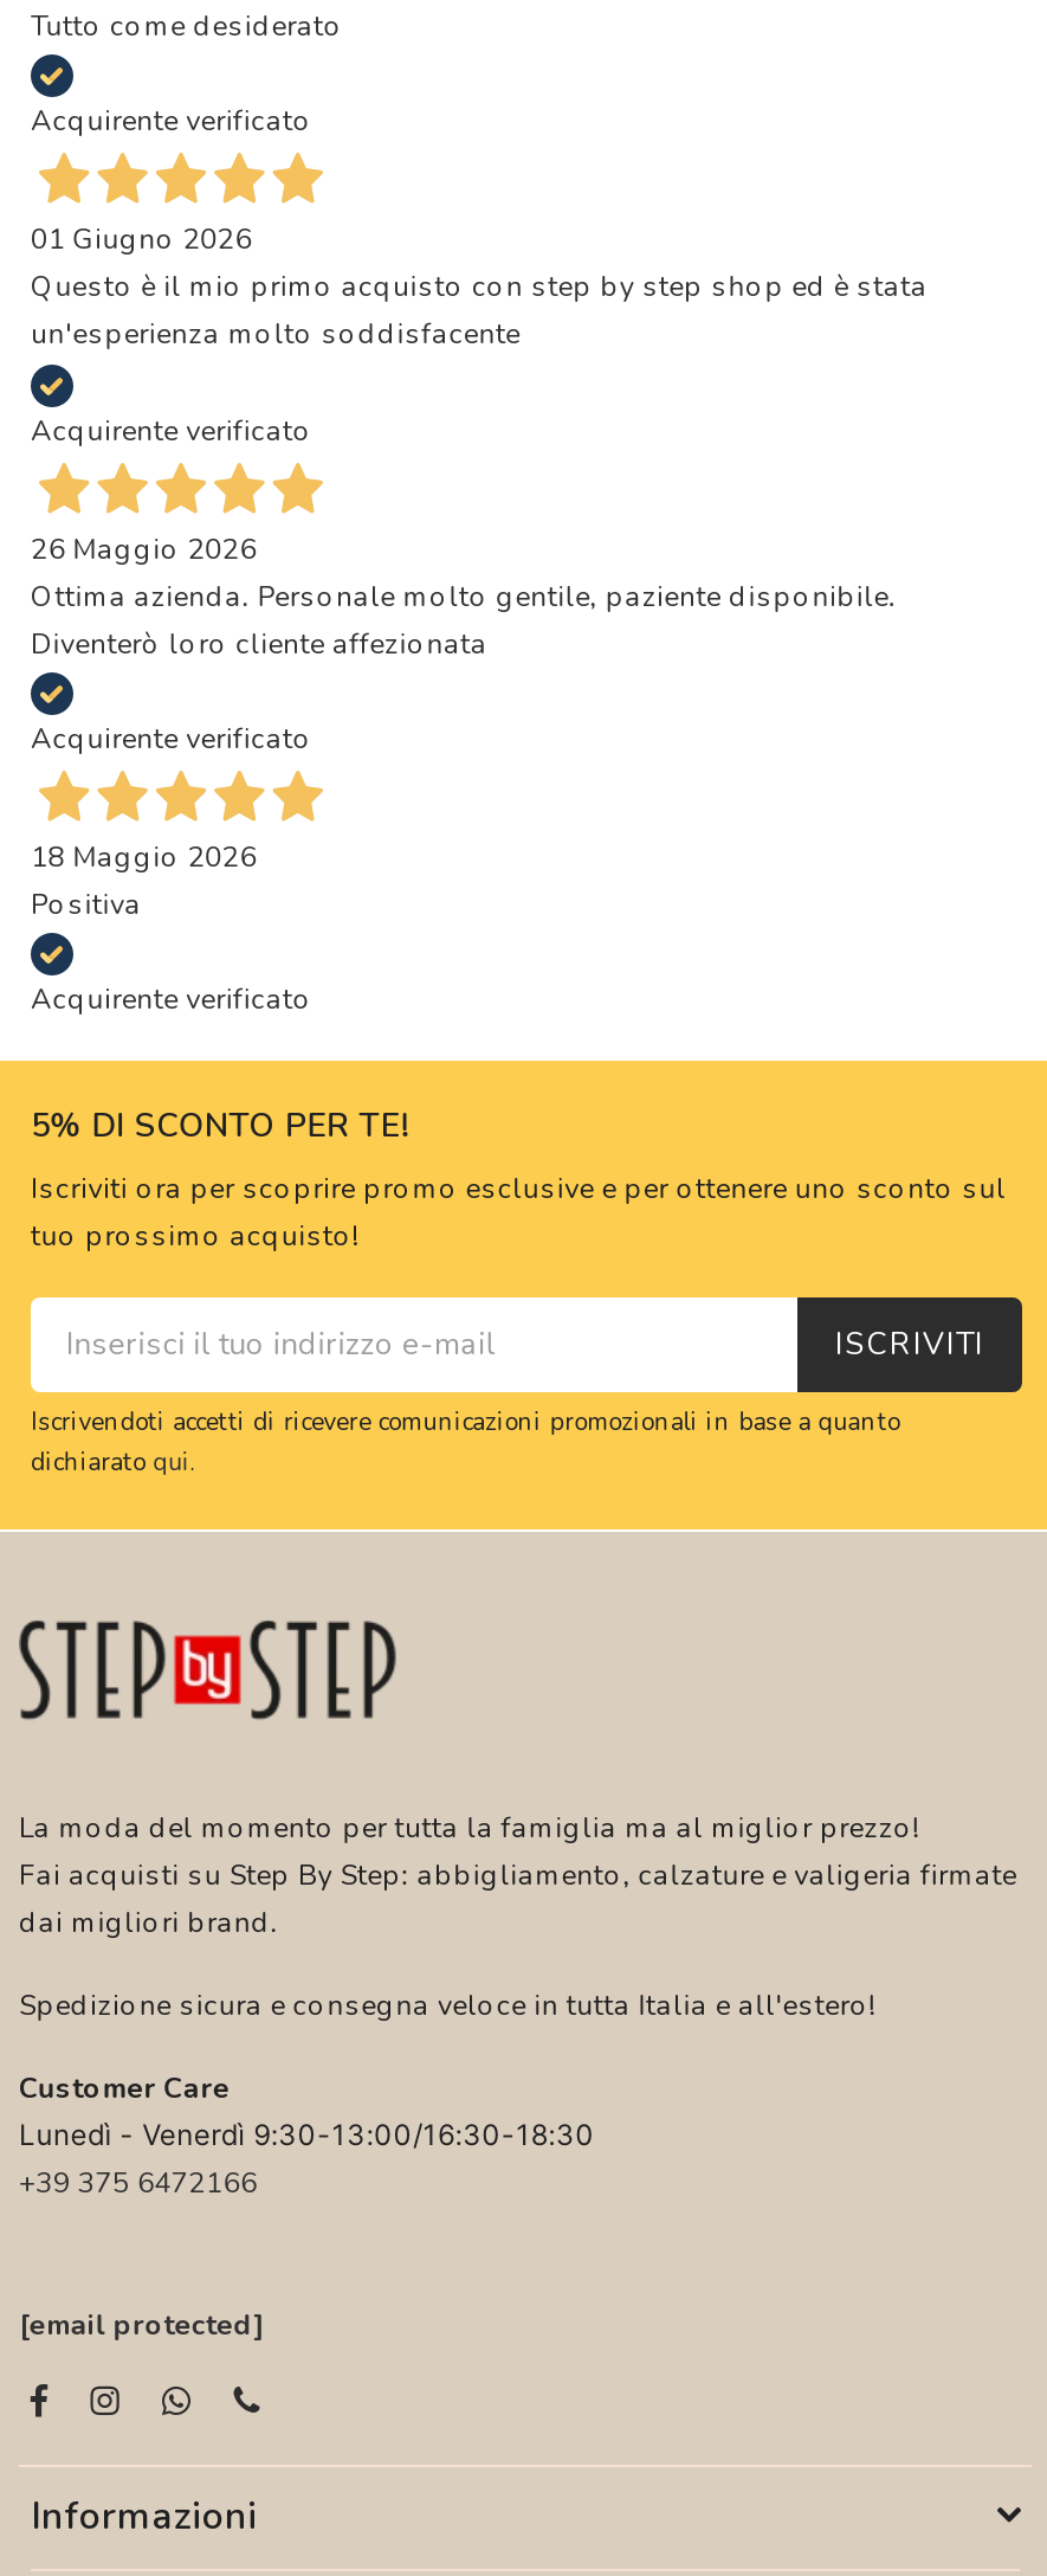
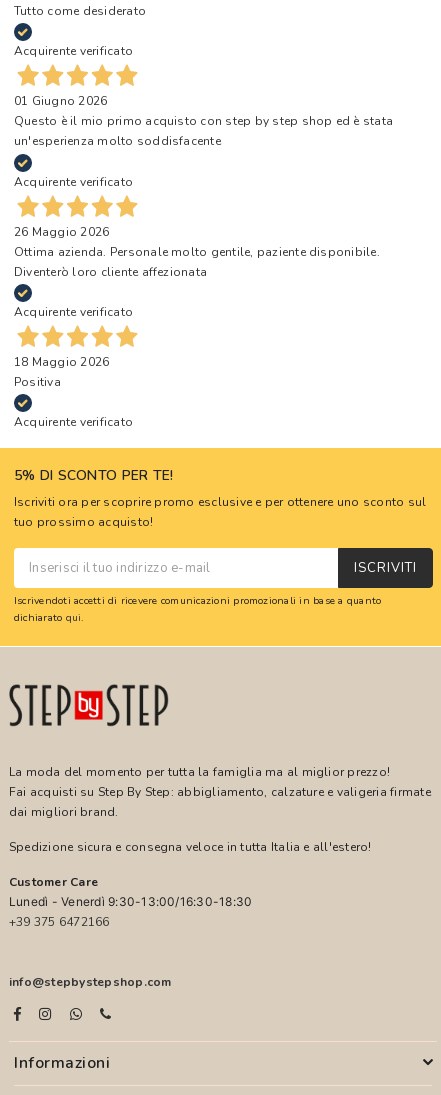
- [email protected]
+ info@stepbystepshop.com
